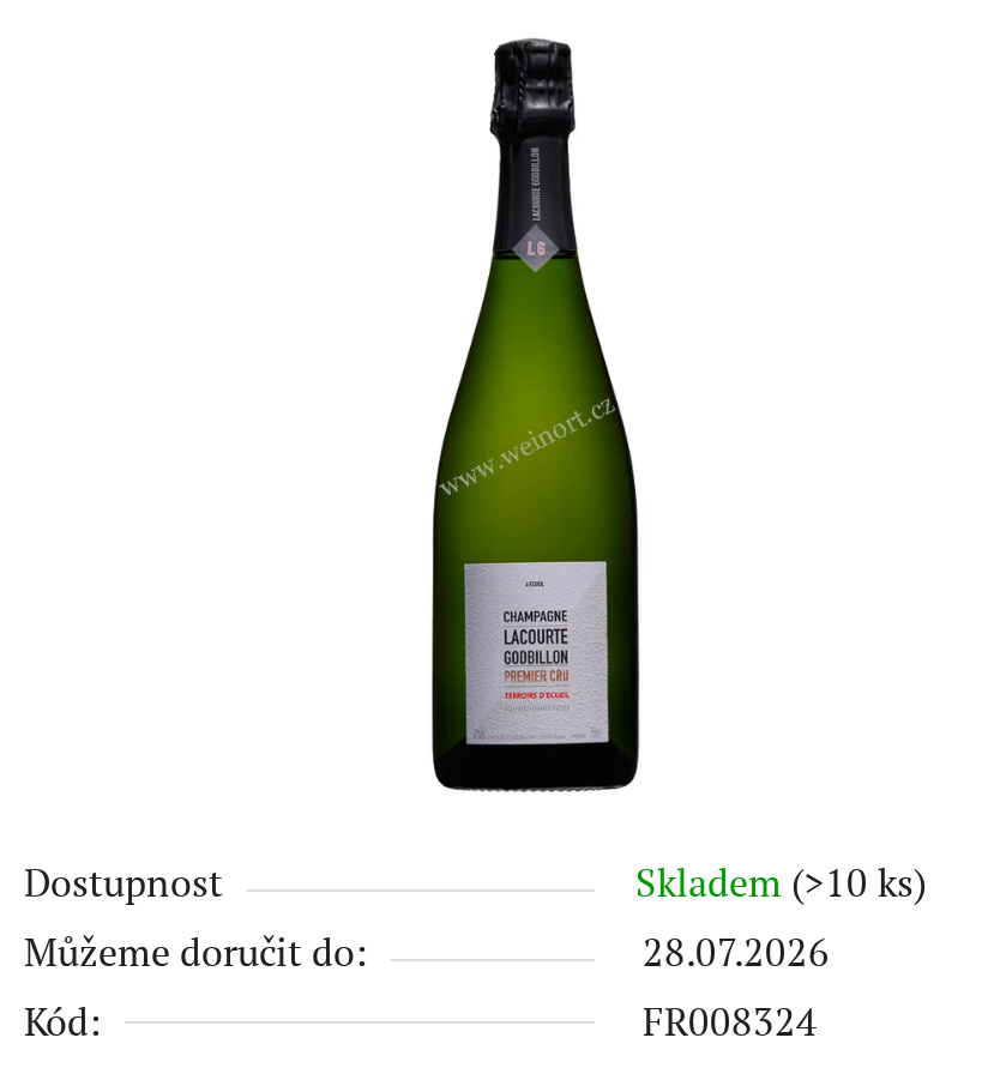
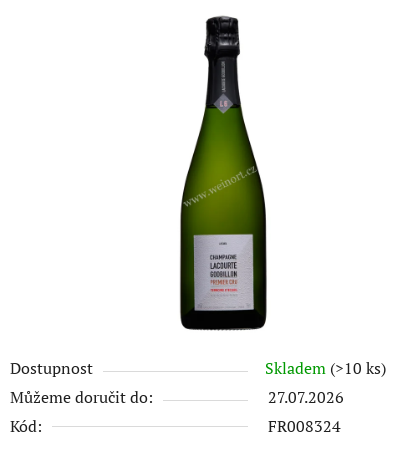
- 28.07.2026
+ 27.07.2026
